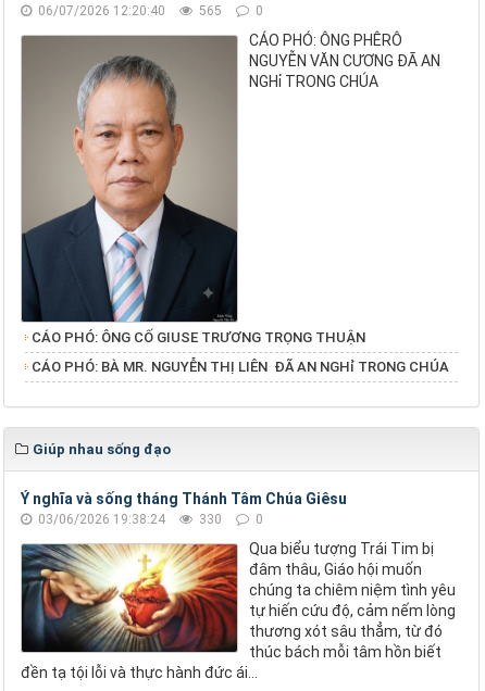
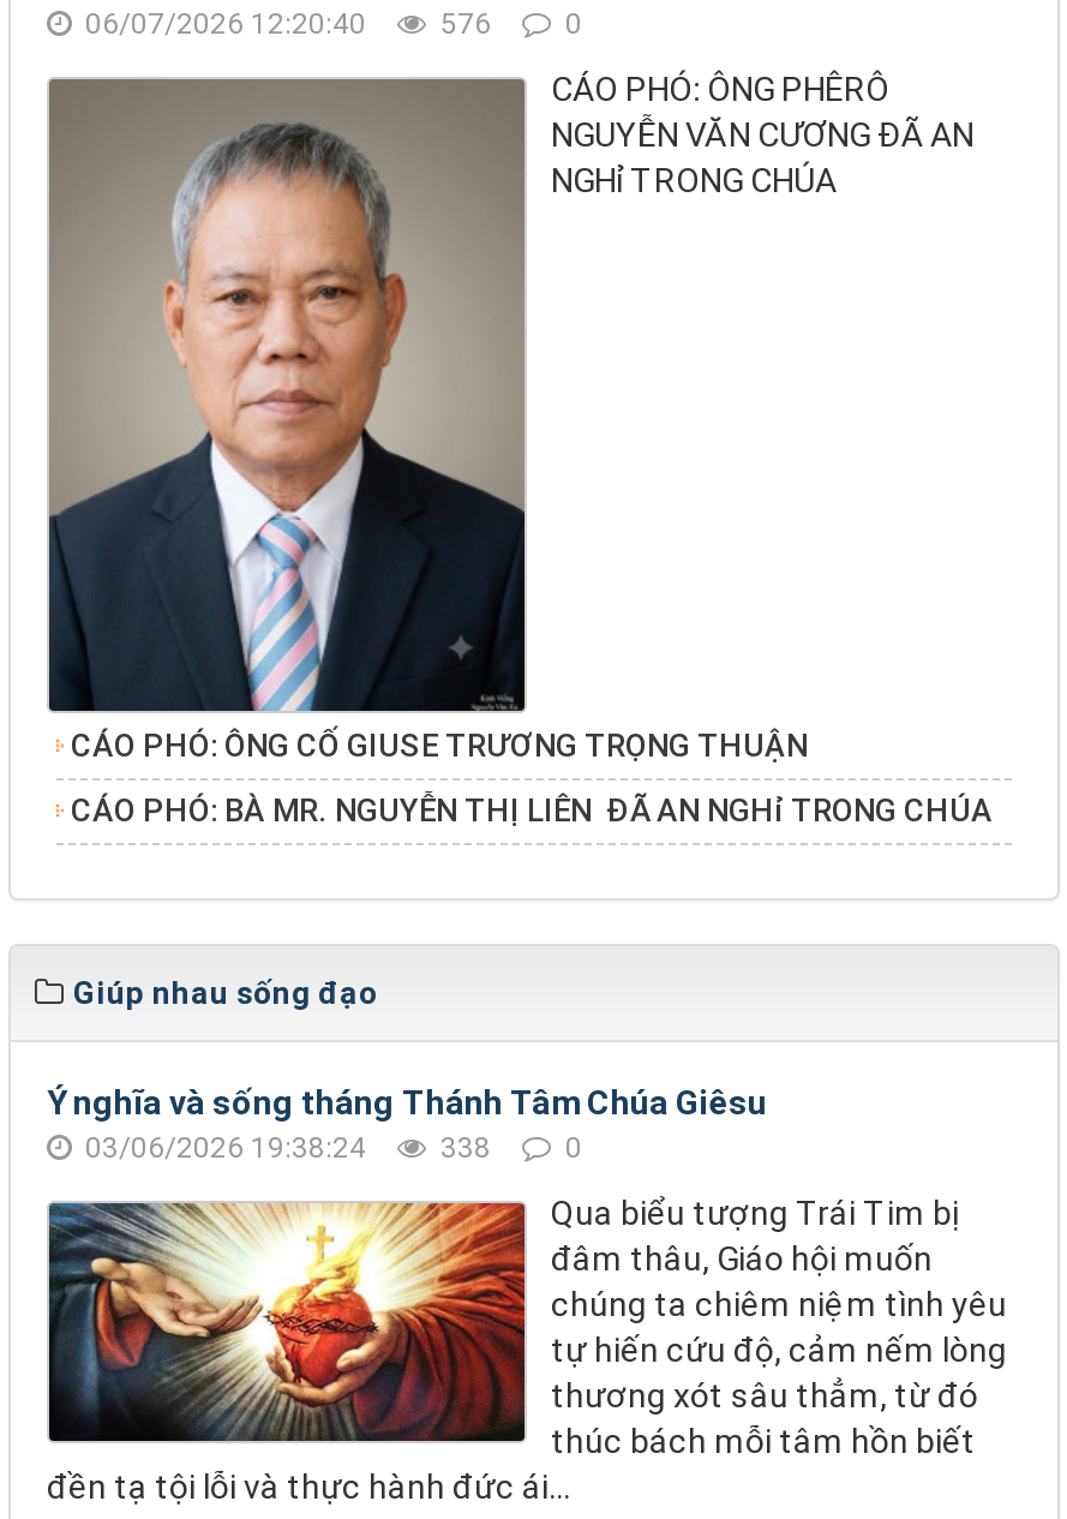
- 565
+ 576

- 03/06/2026 19:38:24 330 0
+ 03/06/2026 19:38:24 338 0
